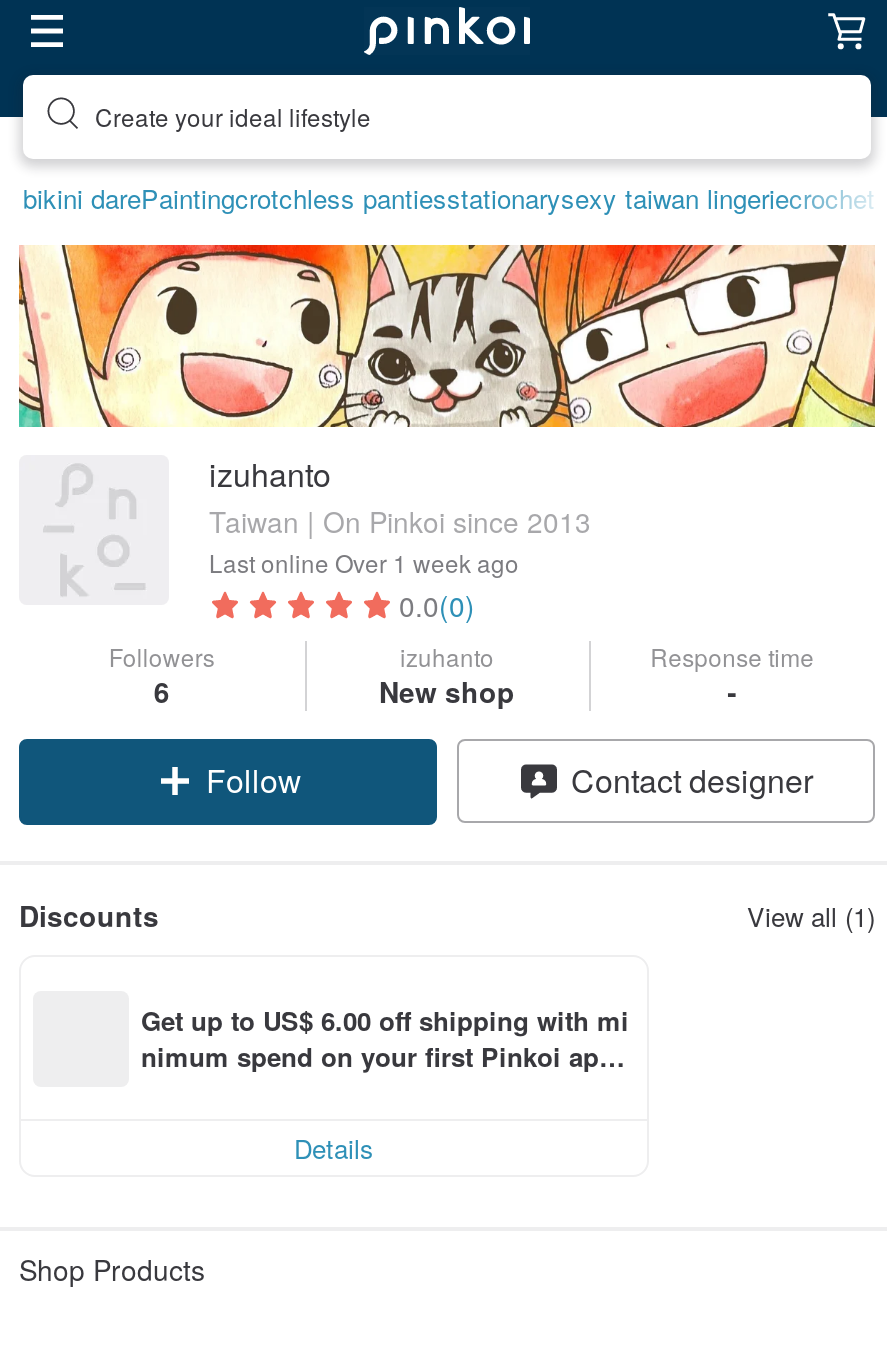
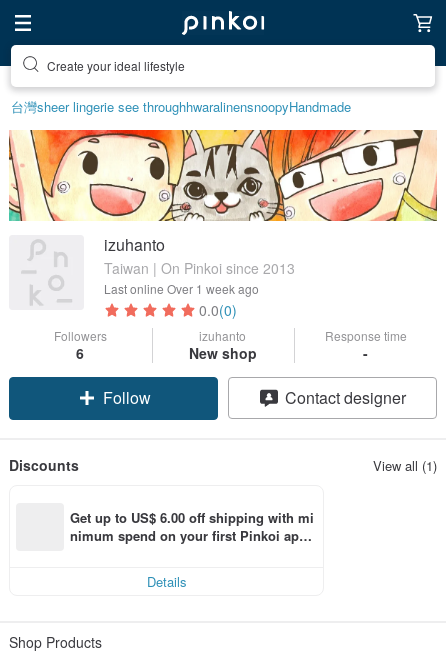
- bikini darePaintingcrotchless pantiesstationarysexy taiwan lingeriecrochet
+ 台灣sheer lingerie see throughhwaralinensnoopyHandmade
